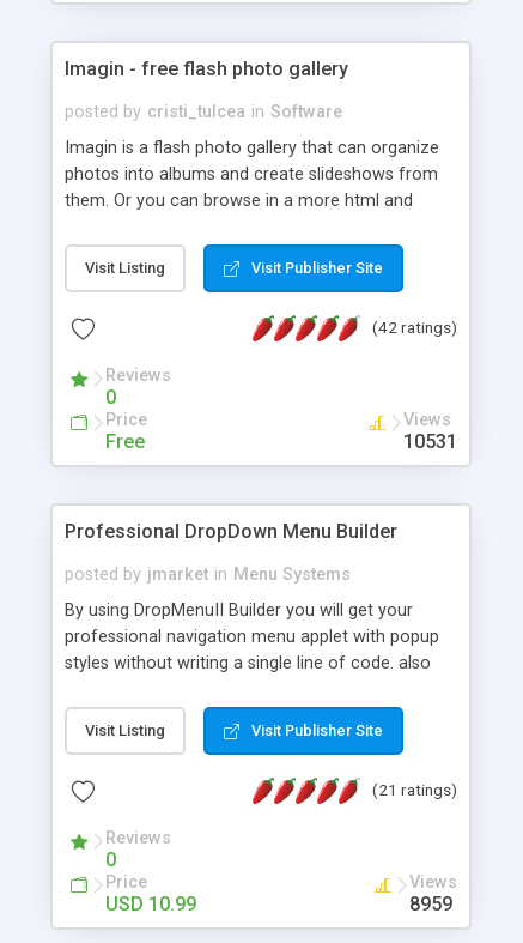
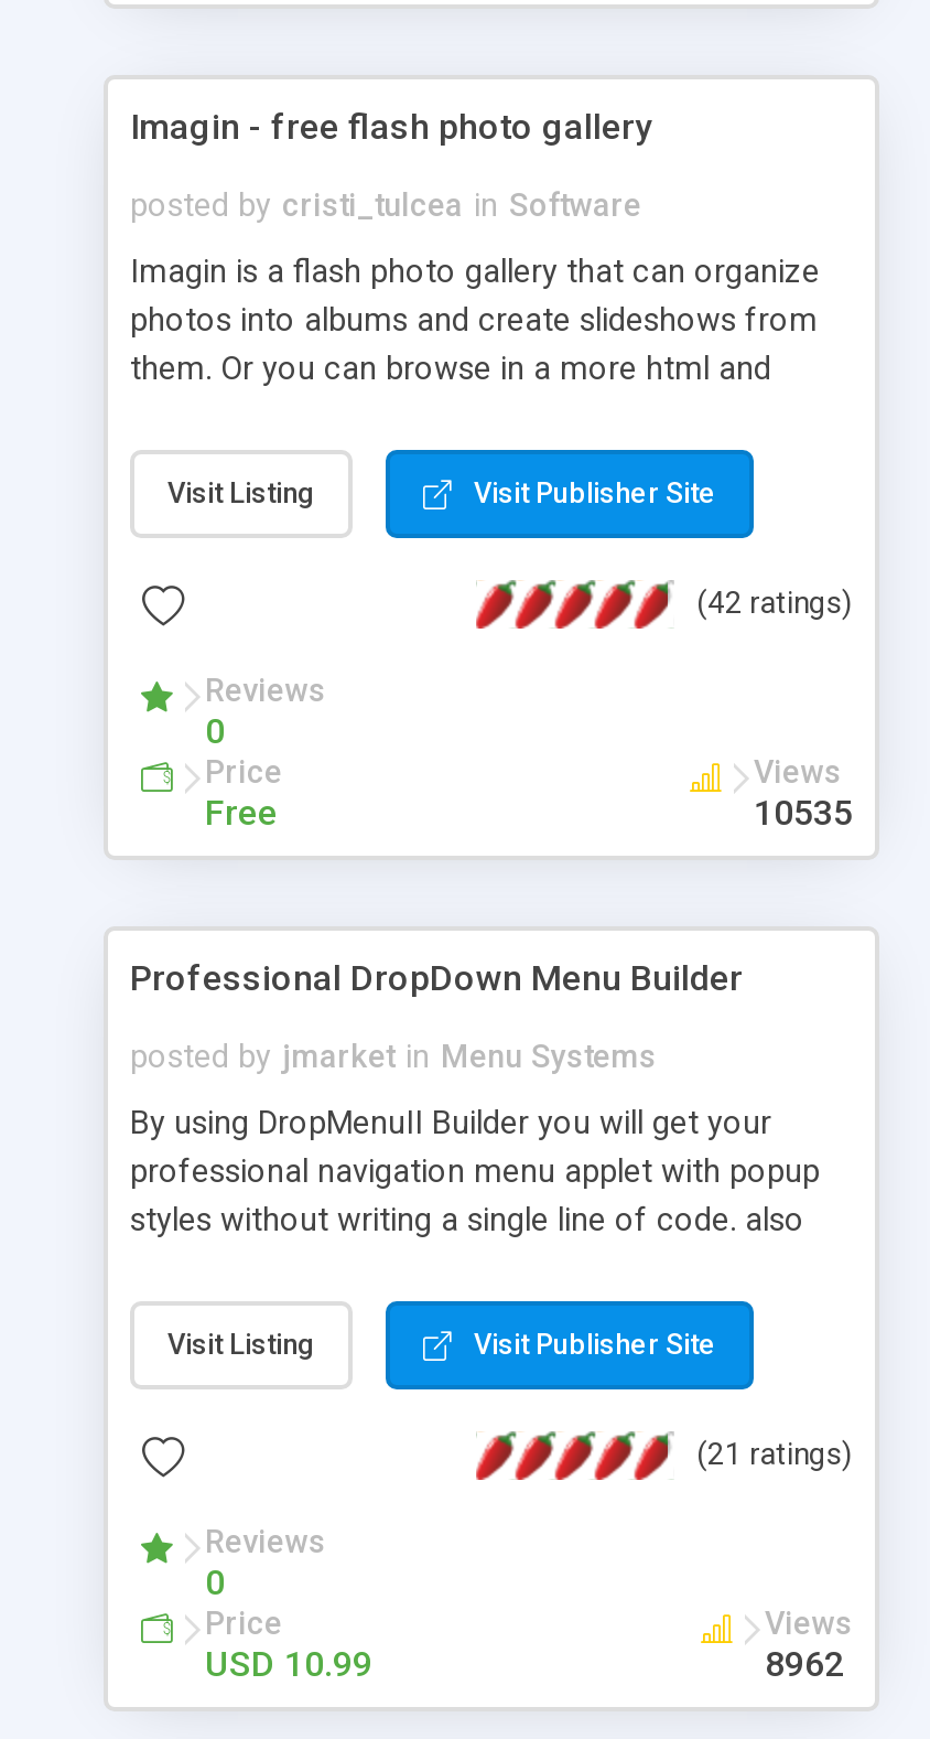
- 10531
+ 10535

- 8959
+ 8962
